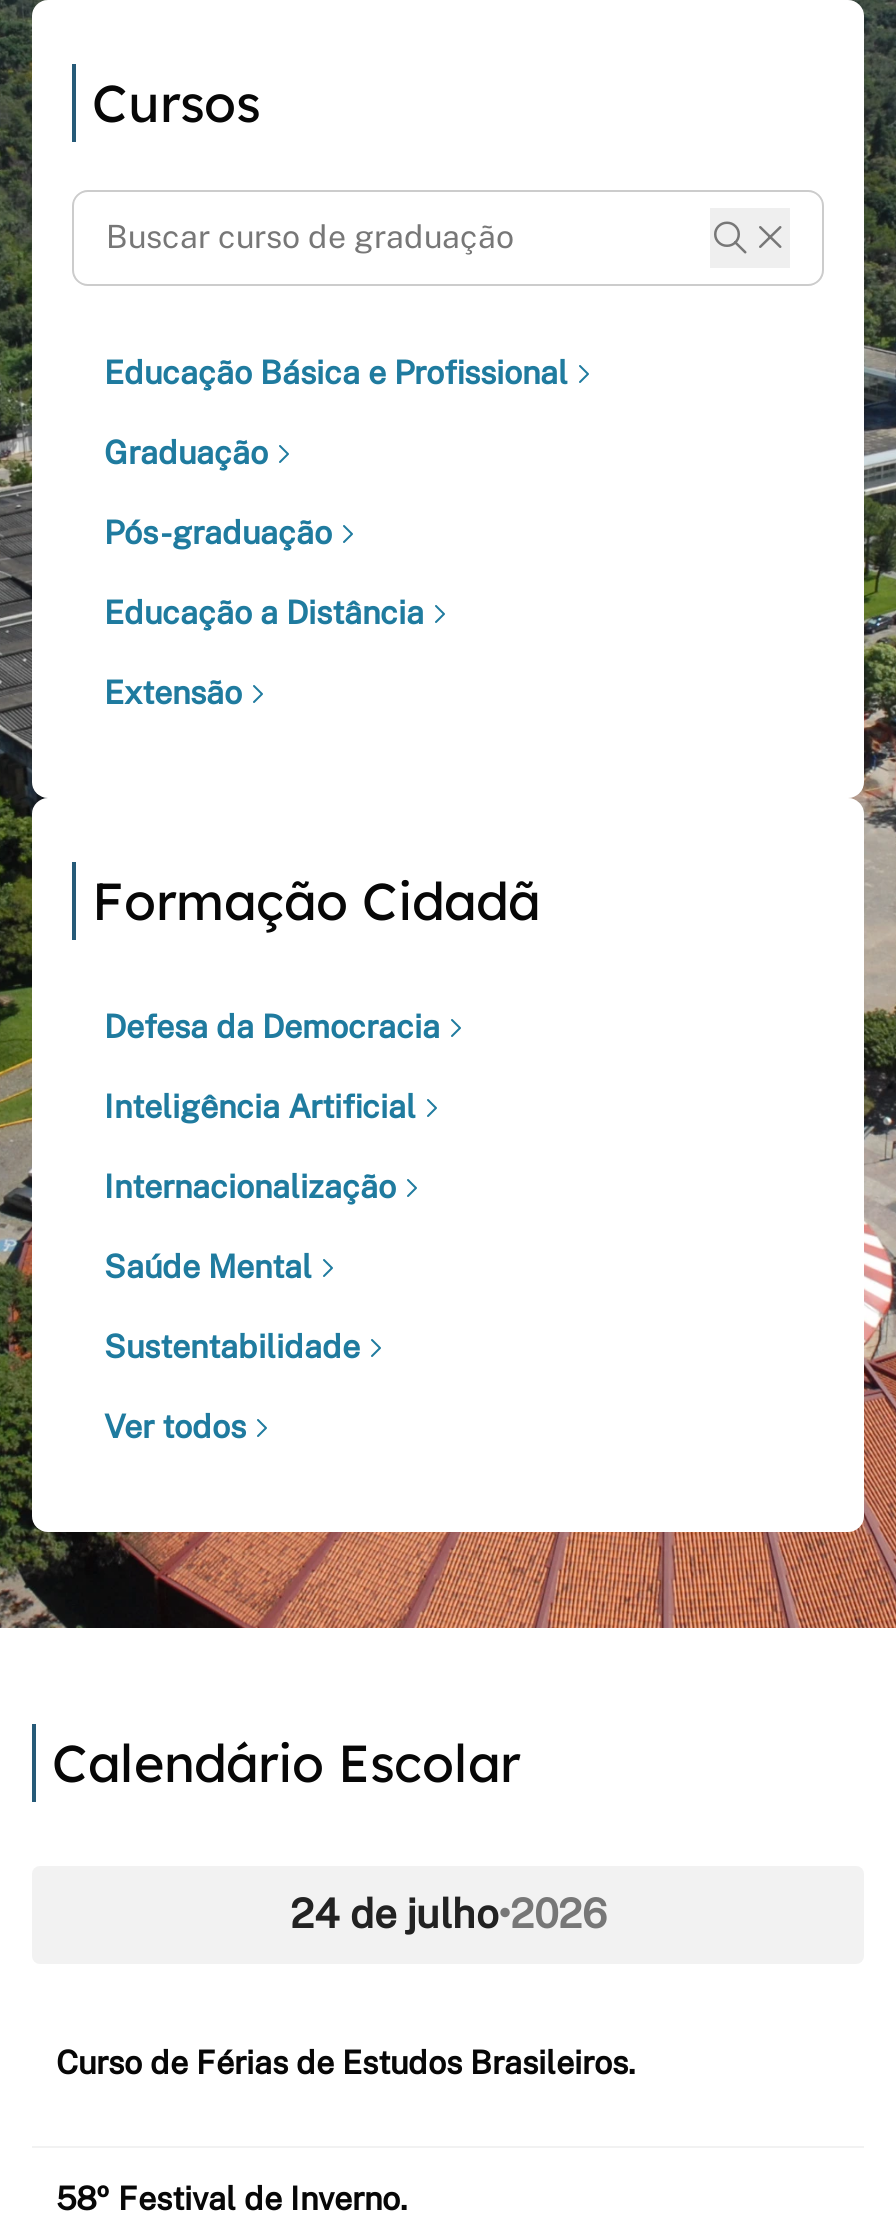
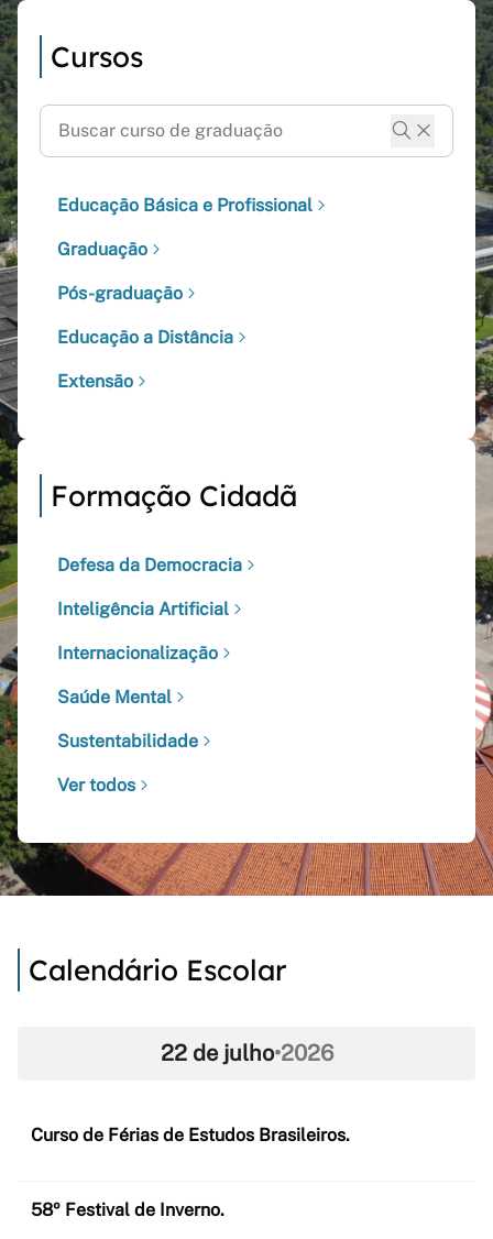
- 24 de julho•2026
+ 22 de julho•2026
